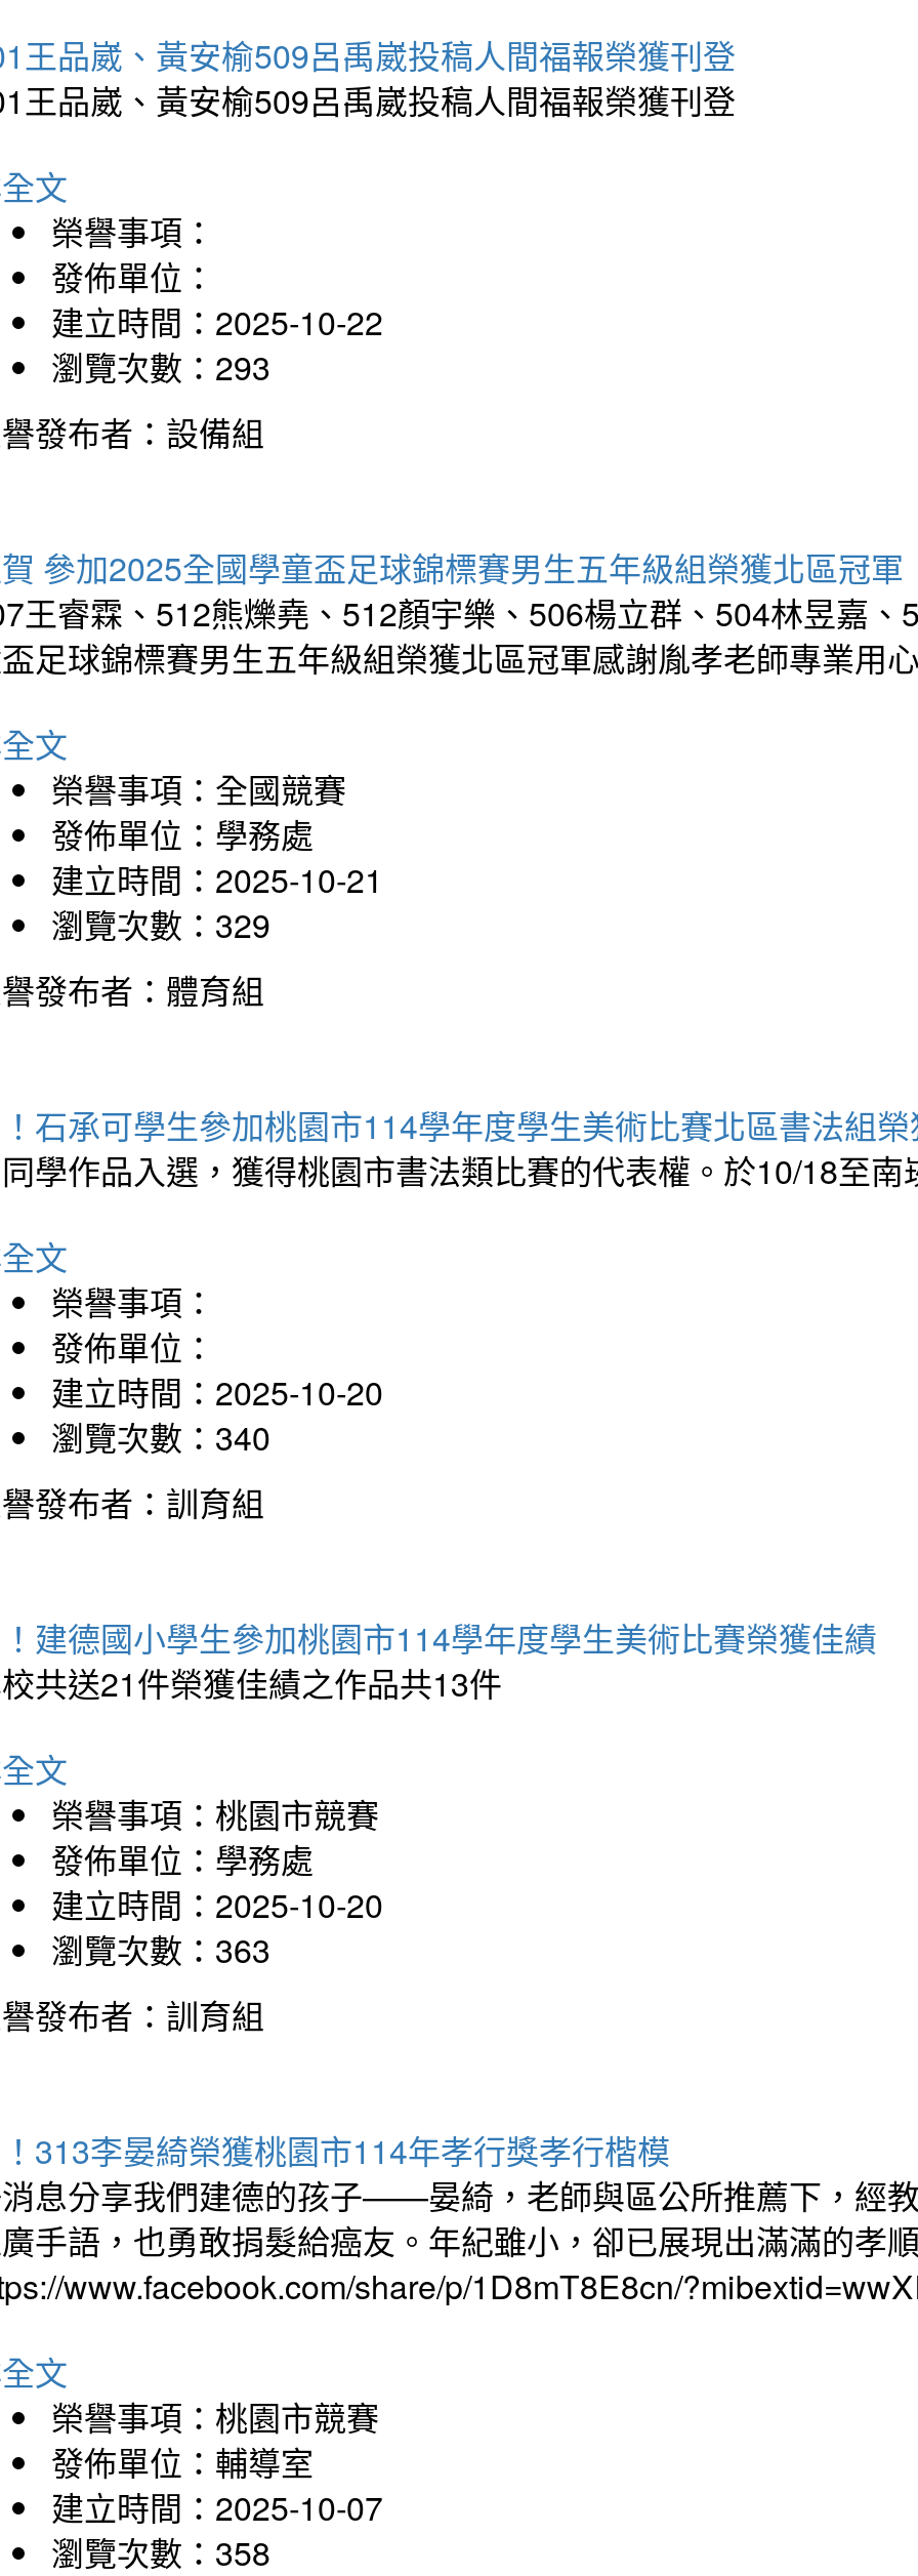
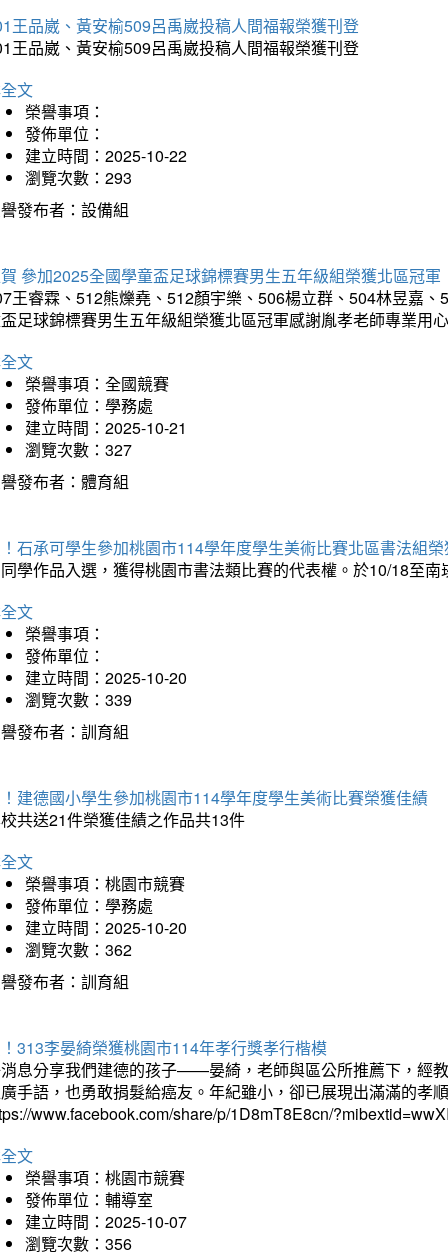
- 瀏覽次數：329
+ 瀏覽次數：327

- 瀏覽次數：340
+ 瀏覽次數：339

- 瀏覽次數：363
+ 瀏覽次數：362

- 瀏覽次數：358
+ 瀏覽次數：356
